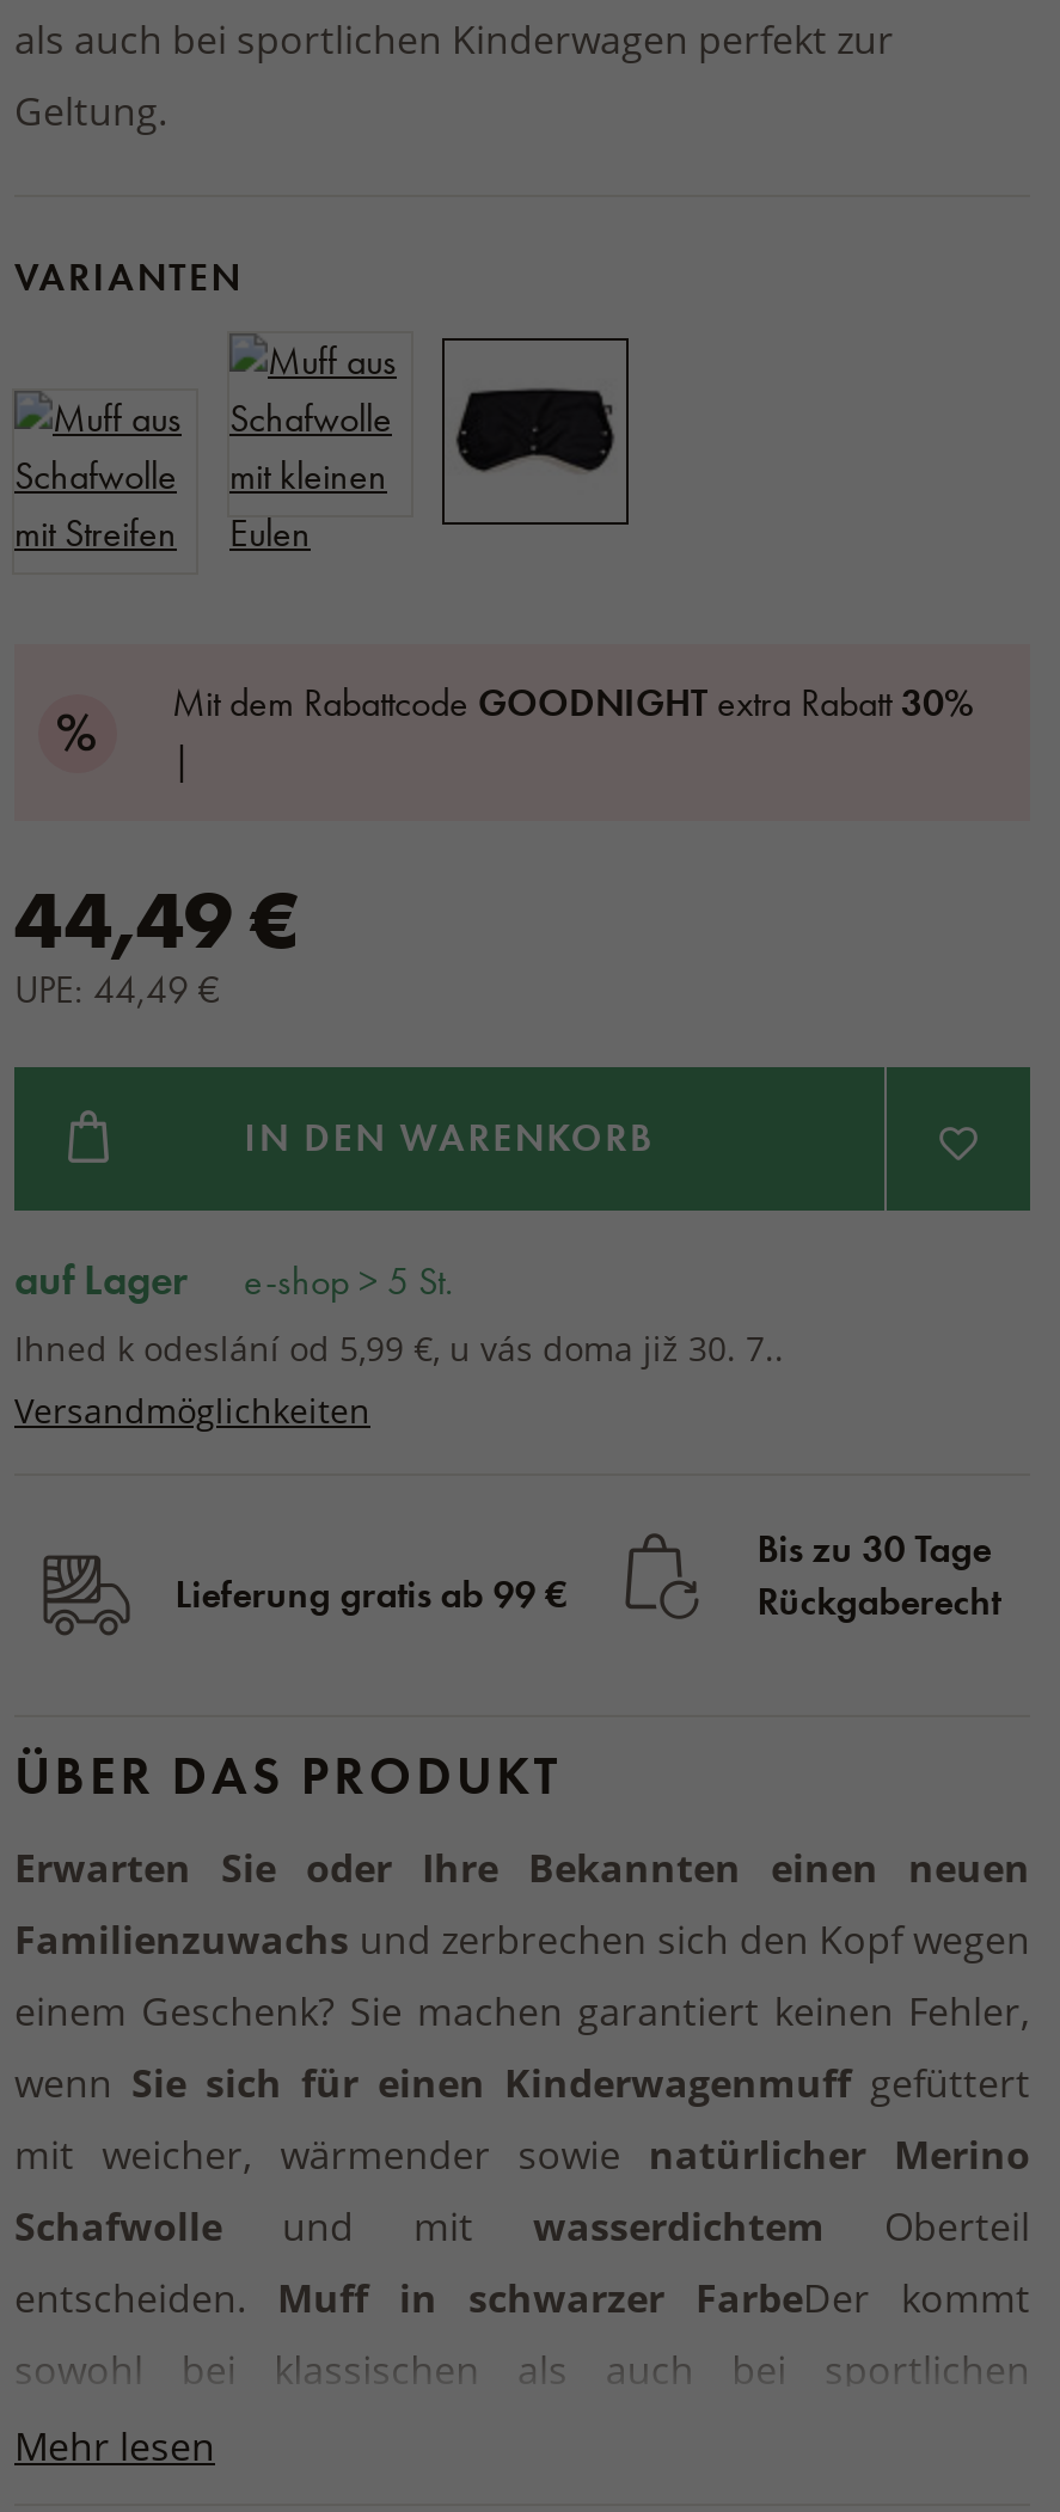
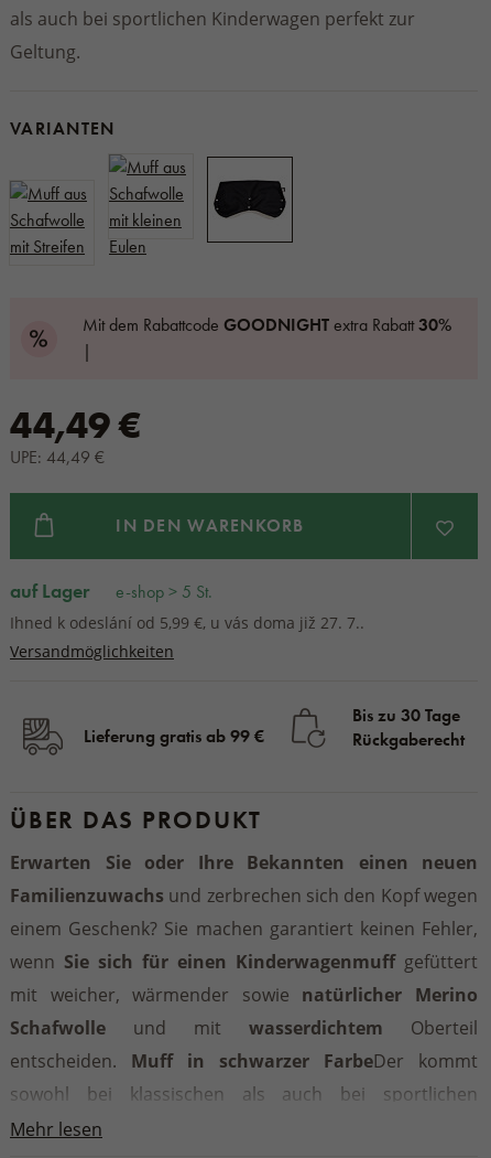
- Ihned k odeslání od 5,99 €, u vás doma již 30. 7..
+ Ihned k odeslání od 5,99 €, u vás doma již 27. 7..
